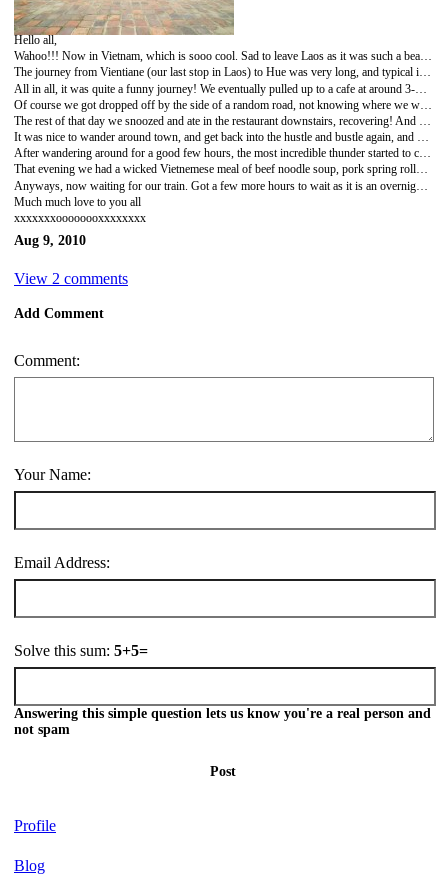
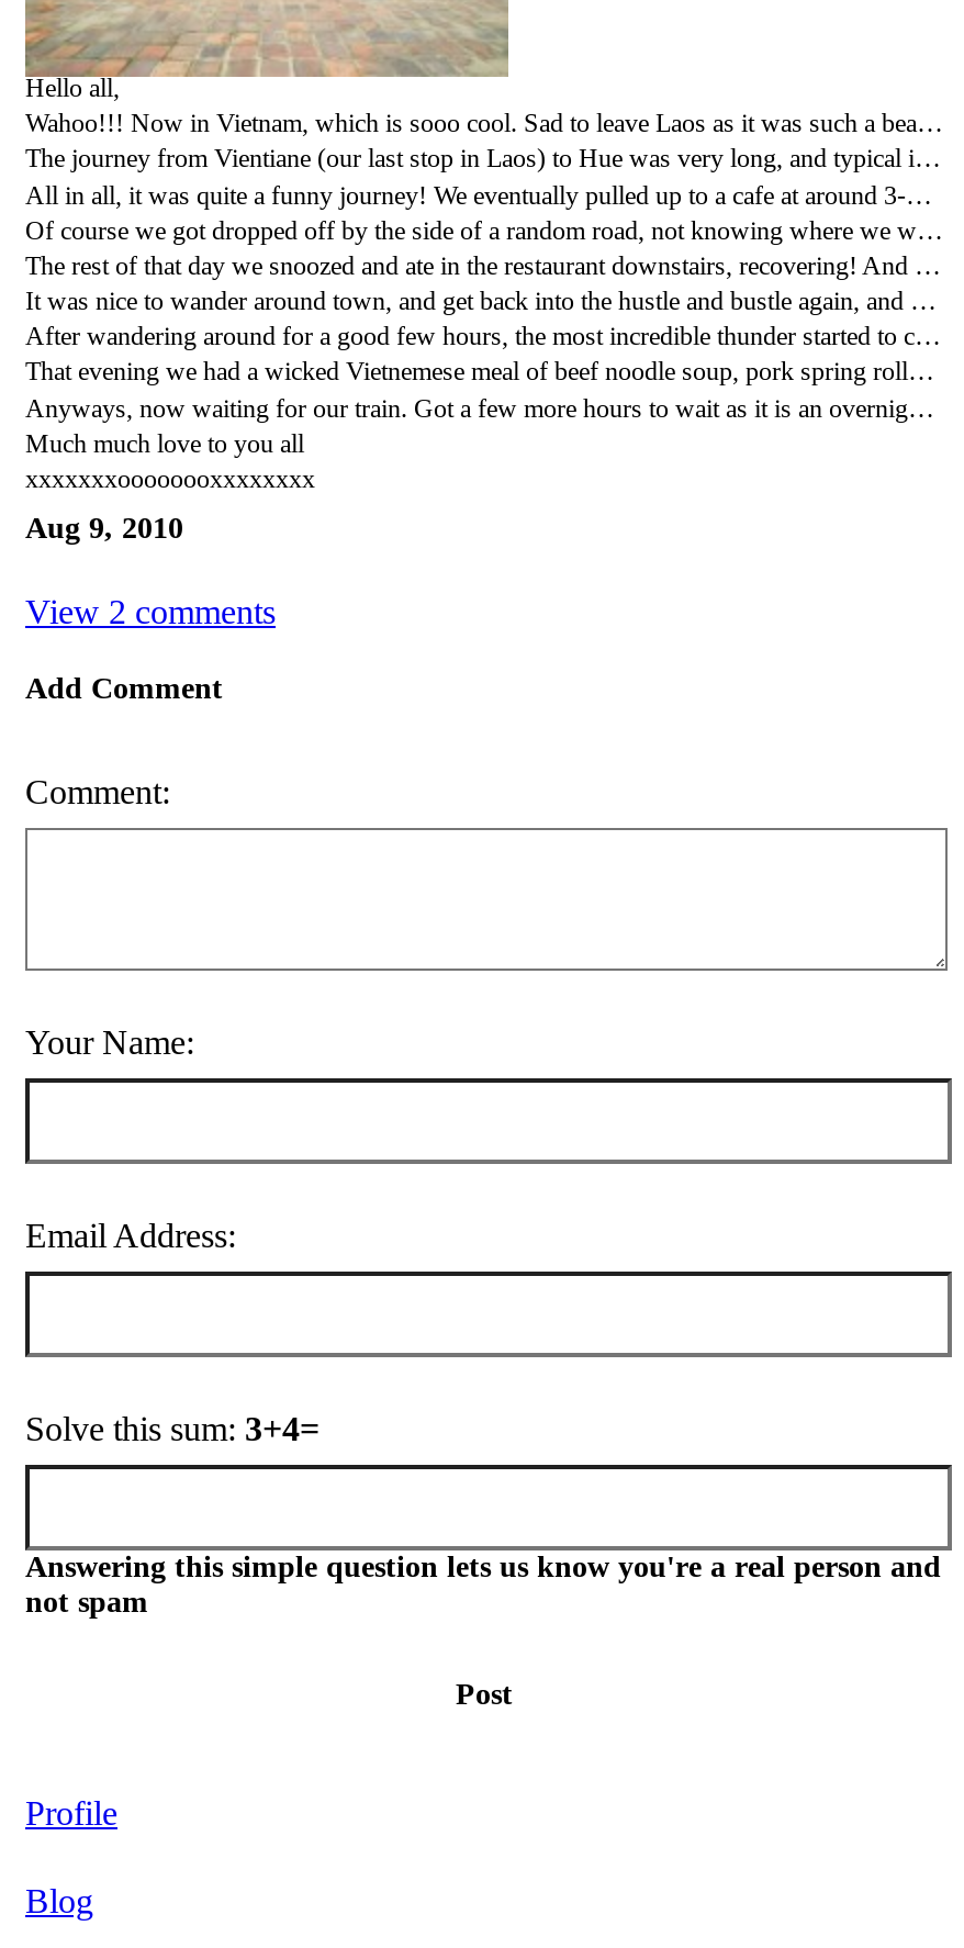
- Solve this sum: 5+5=
+ Solve this sum: 3+4=
